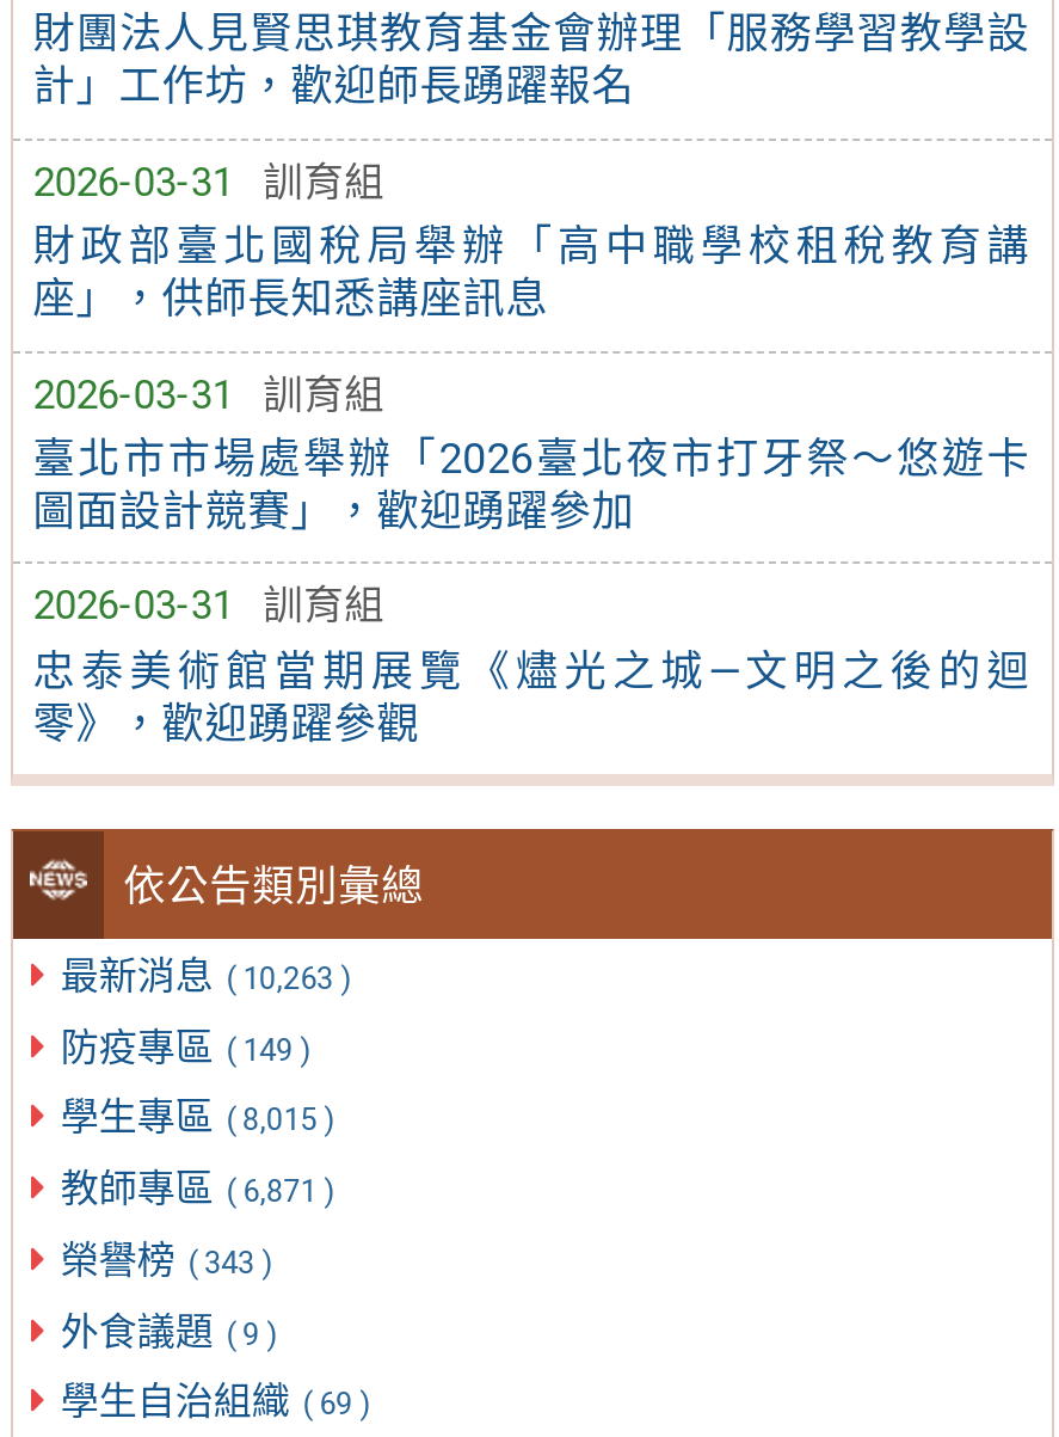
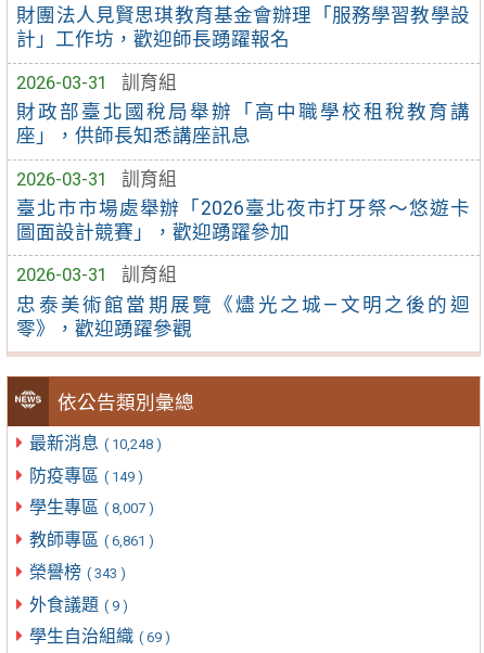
- 最新消息 ( 10,263 )
+ 最新消息 ( 10,248 )

- 學生專區 ( 8,015 )
+ 學生專區 ( 8,007 )

- 教師專區 ( 6,871 )
+ 教師專區 ( 6,861 )
